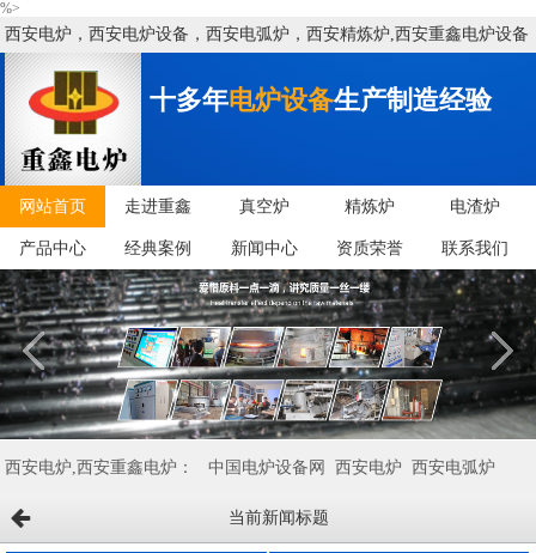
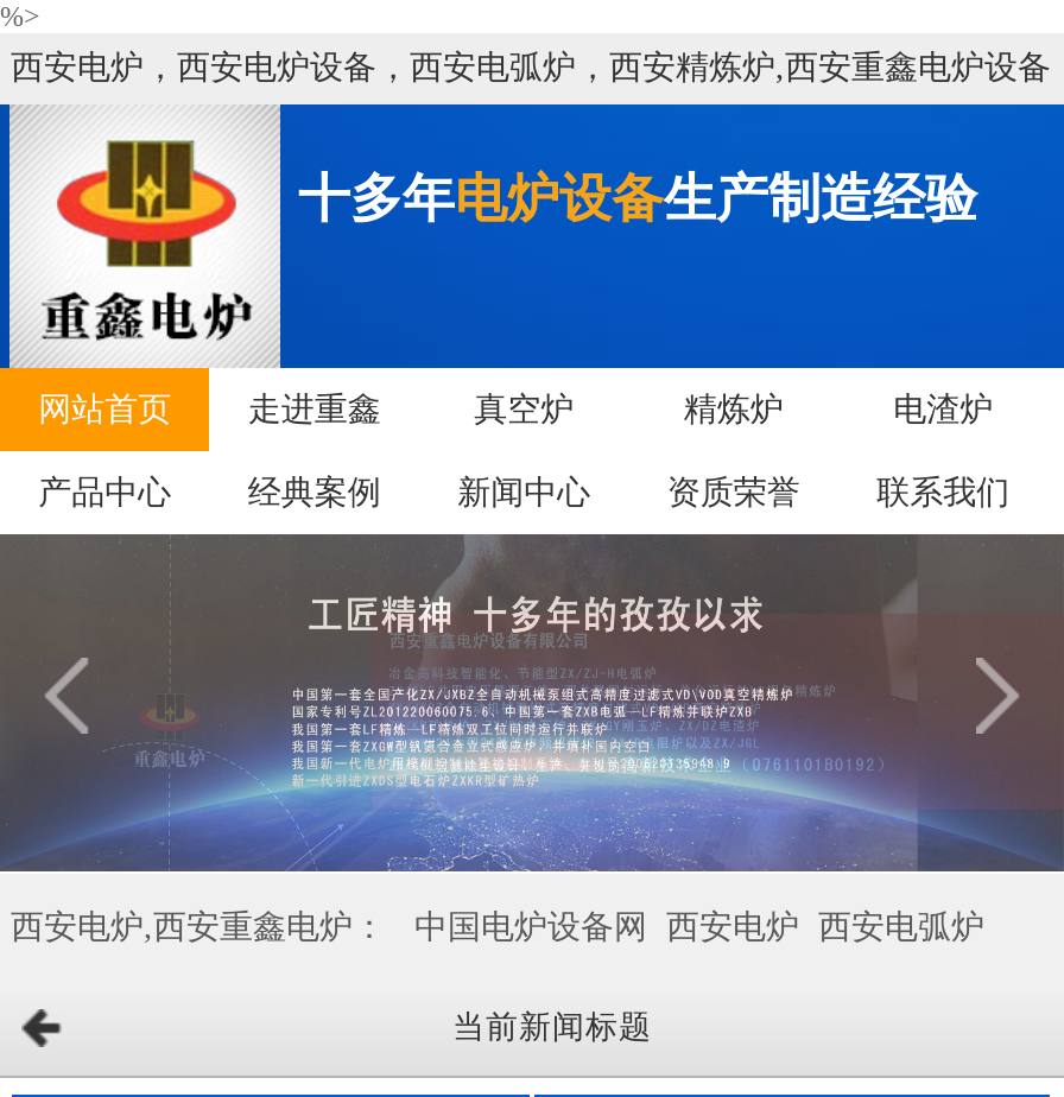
- [image]
+ [image]
